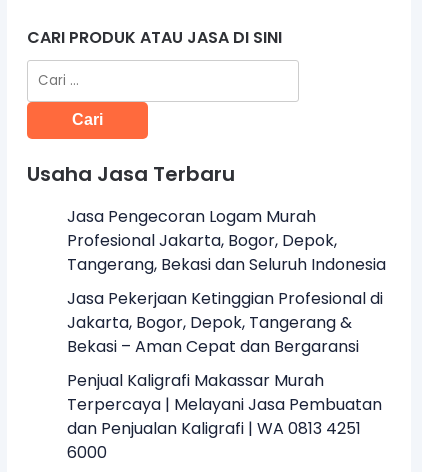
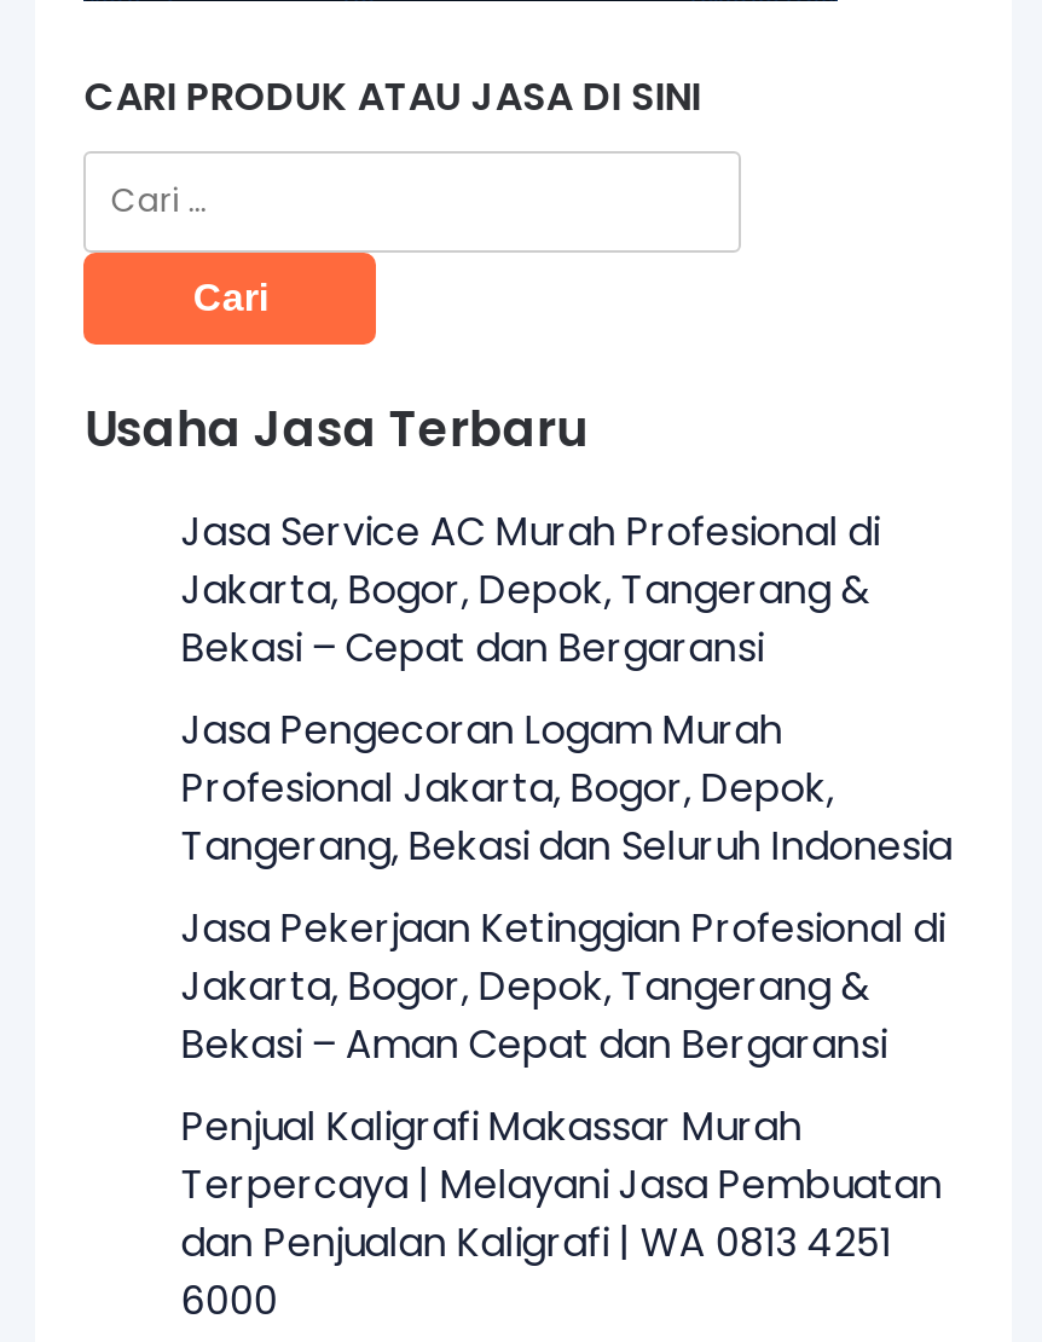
+ Jasa Service AC Murah Profesional di
+ Jakarta, Bogor, Depok, Tangerang &
+ Bekasi – Cepat dan Bergaransi
